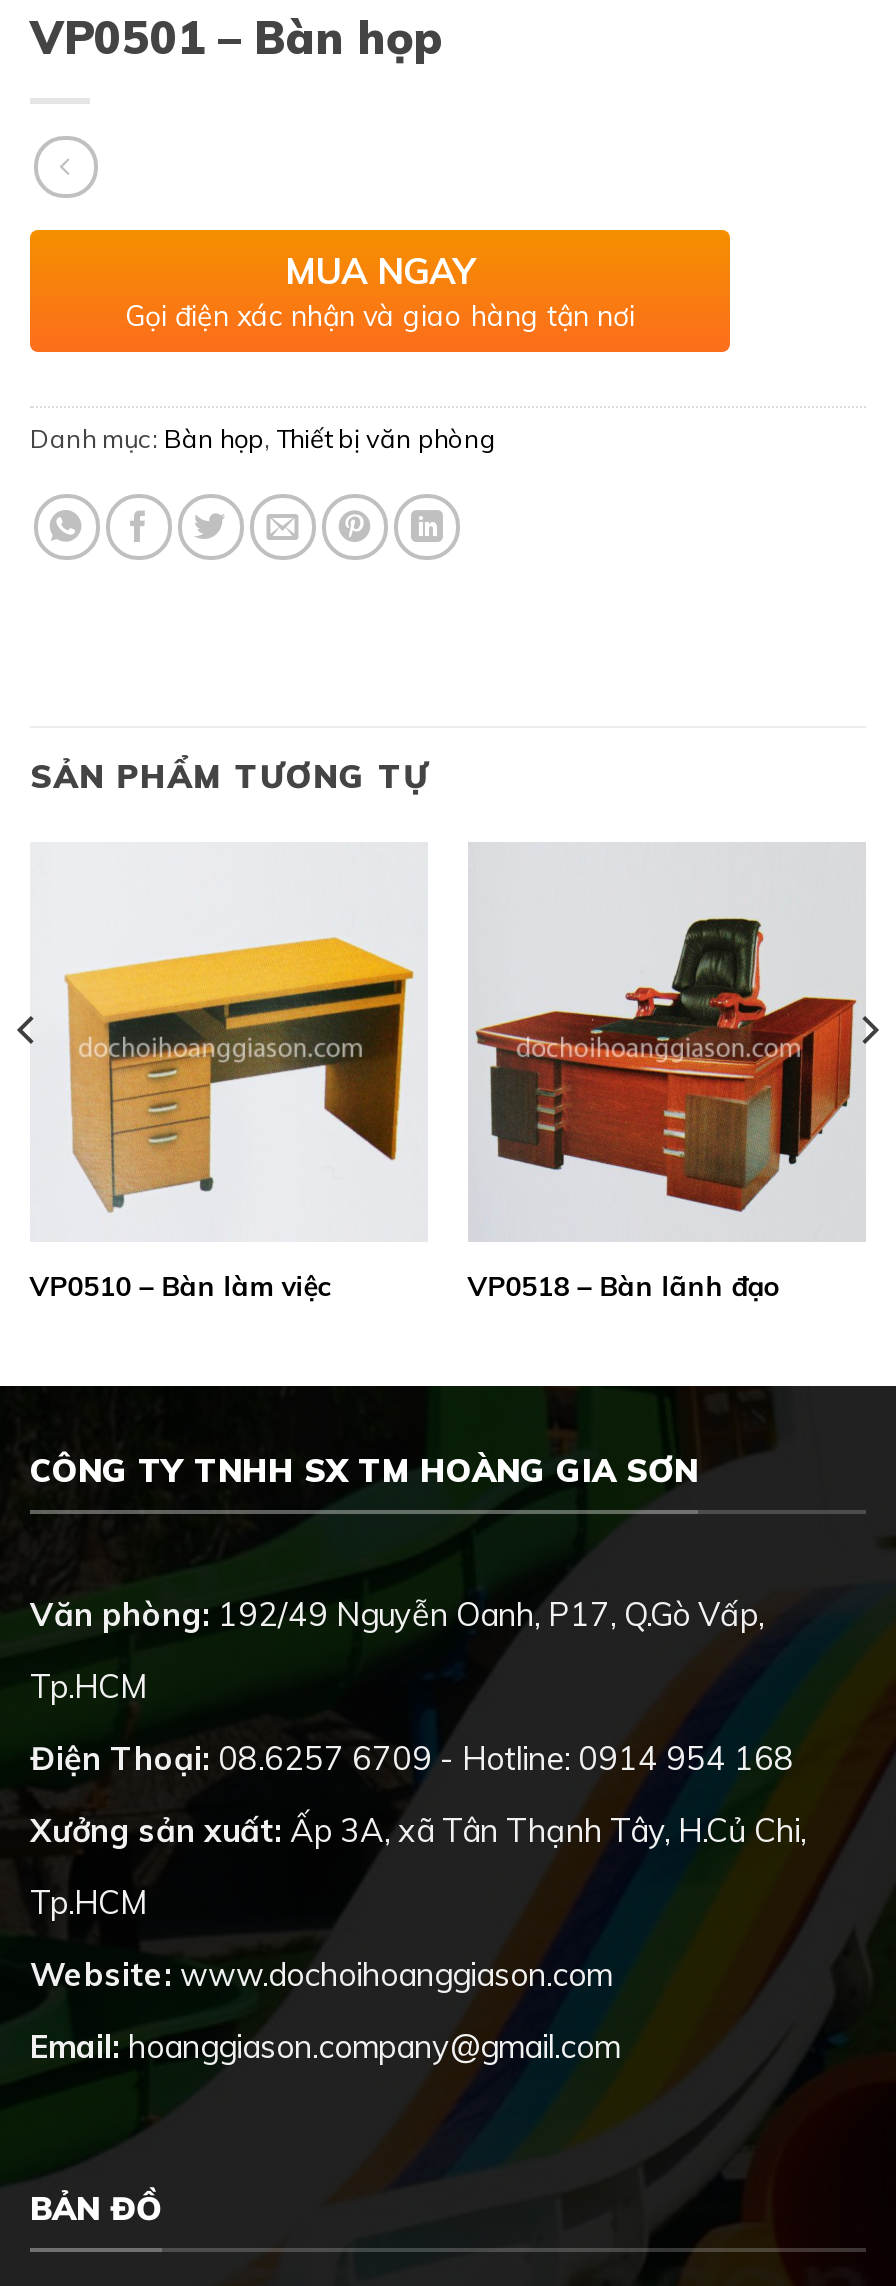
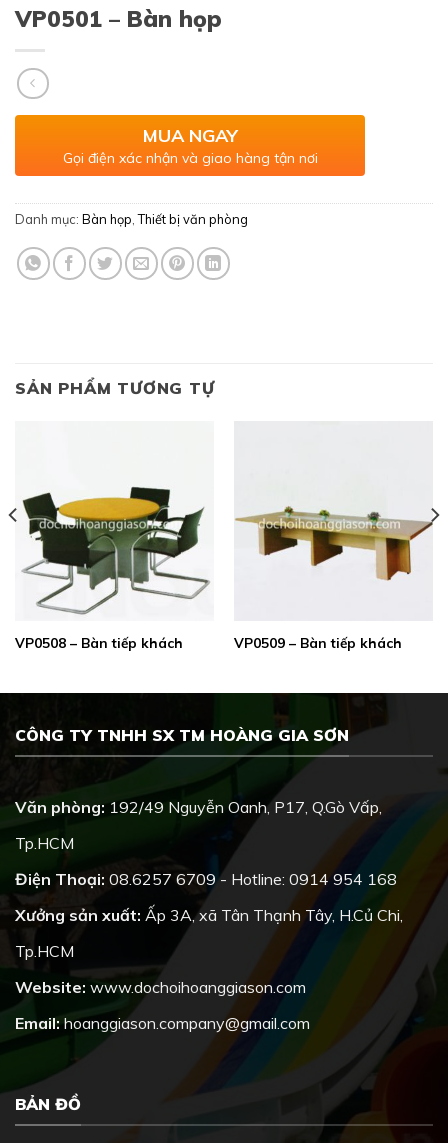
- [image]
- VP0518 – Bàn lãnh đạo
+ [image]
+ VP0509 – Bàn tiếp khách

- [image]
- VP0510 – Bàn làm việc
+ [image]
+ VP0508 – Bàn tiếp khách
